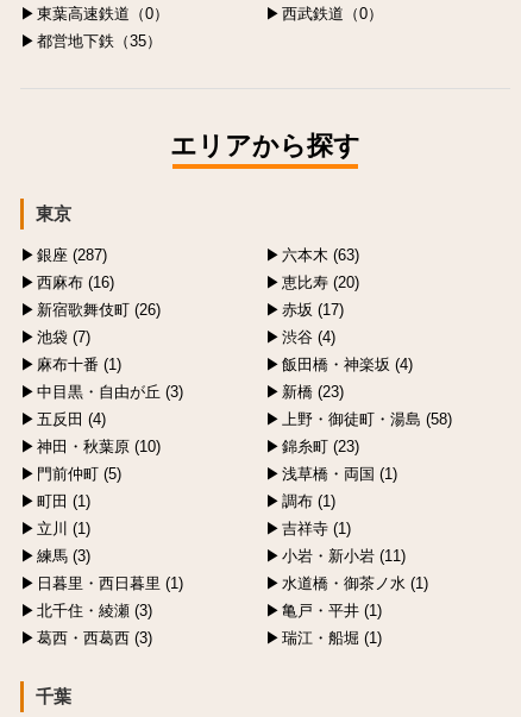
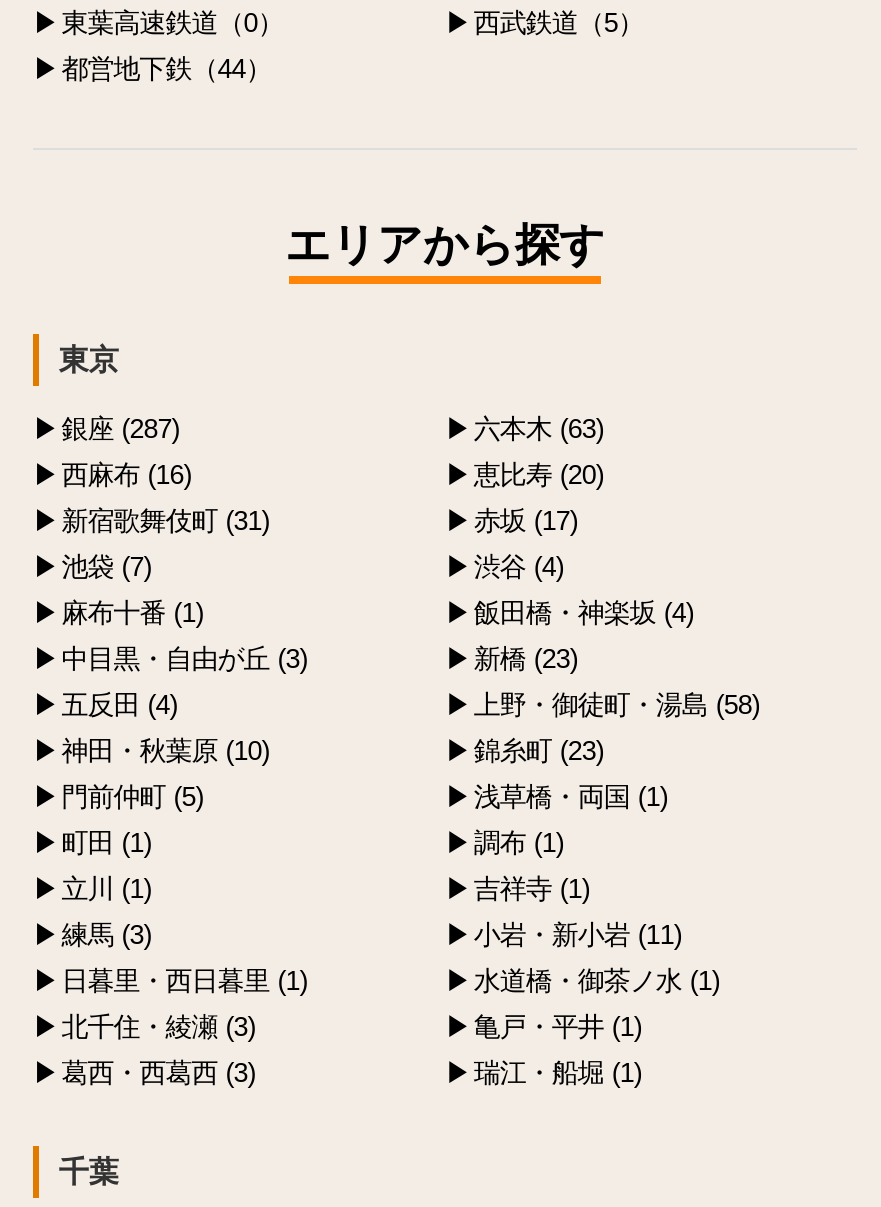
- 西武鉄道（0）
+ 西武鉄道（5）

- 都営地下鉄（35）
+ 都営地下鉄（44）

- 新宿歌舞伎町 (26)
+ 新宿歌舞伎町 (31)
